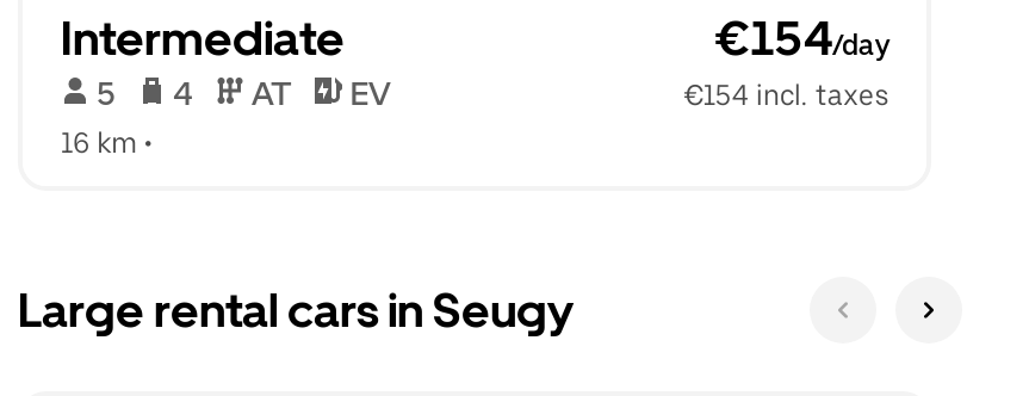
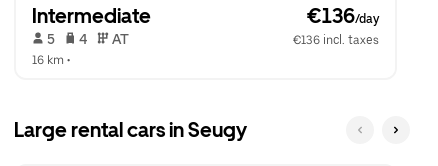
- €154/day
+ €136/day

- EV
- €154 incl. taxes
+ €136 incl. taxes
